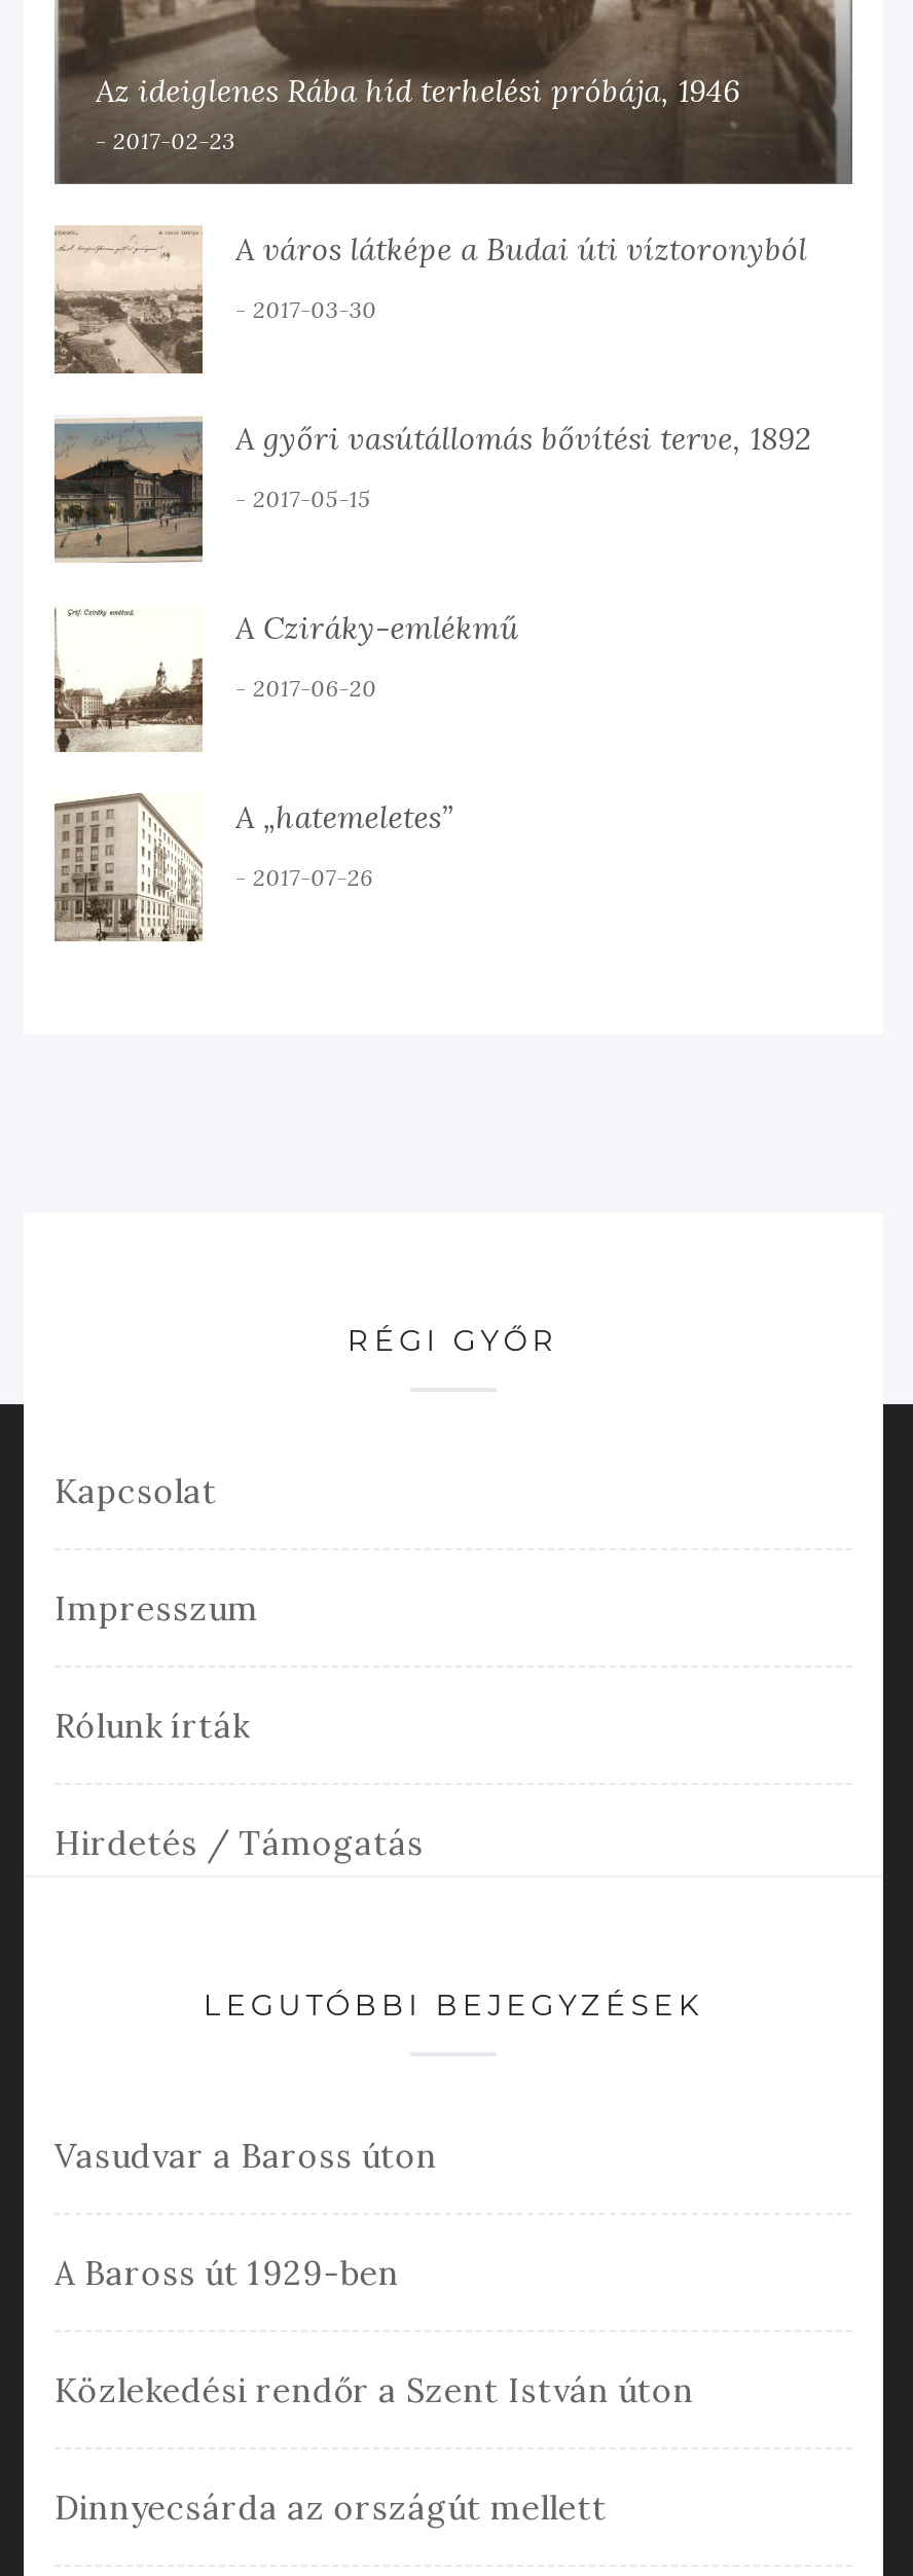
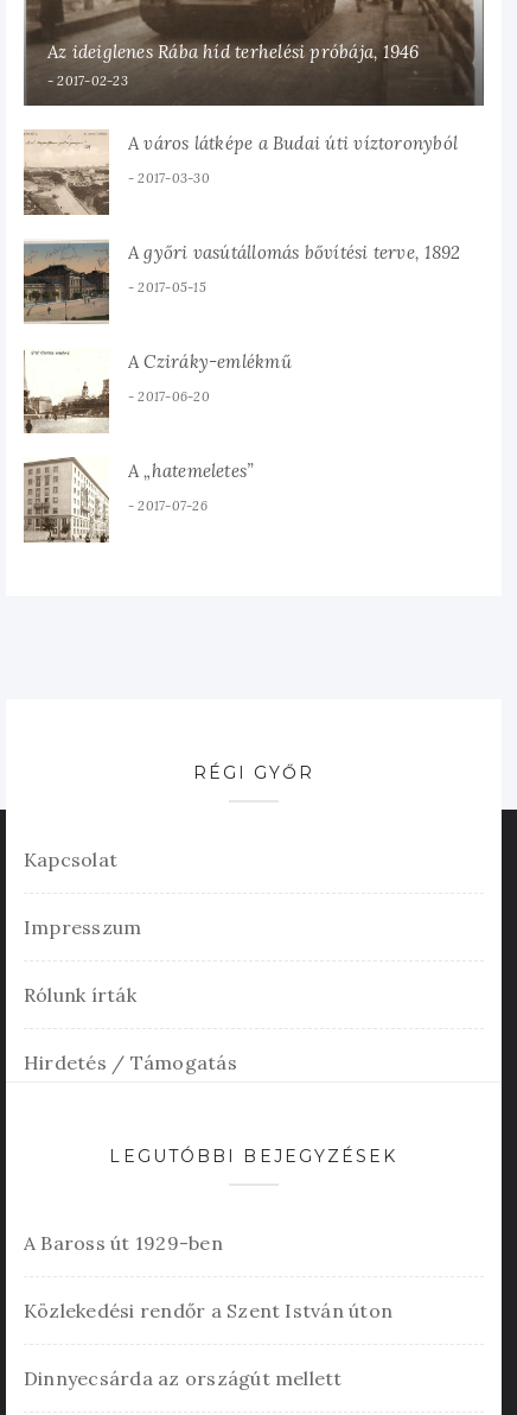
- Vasudvar a Baross úton
